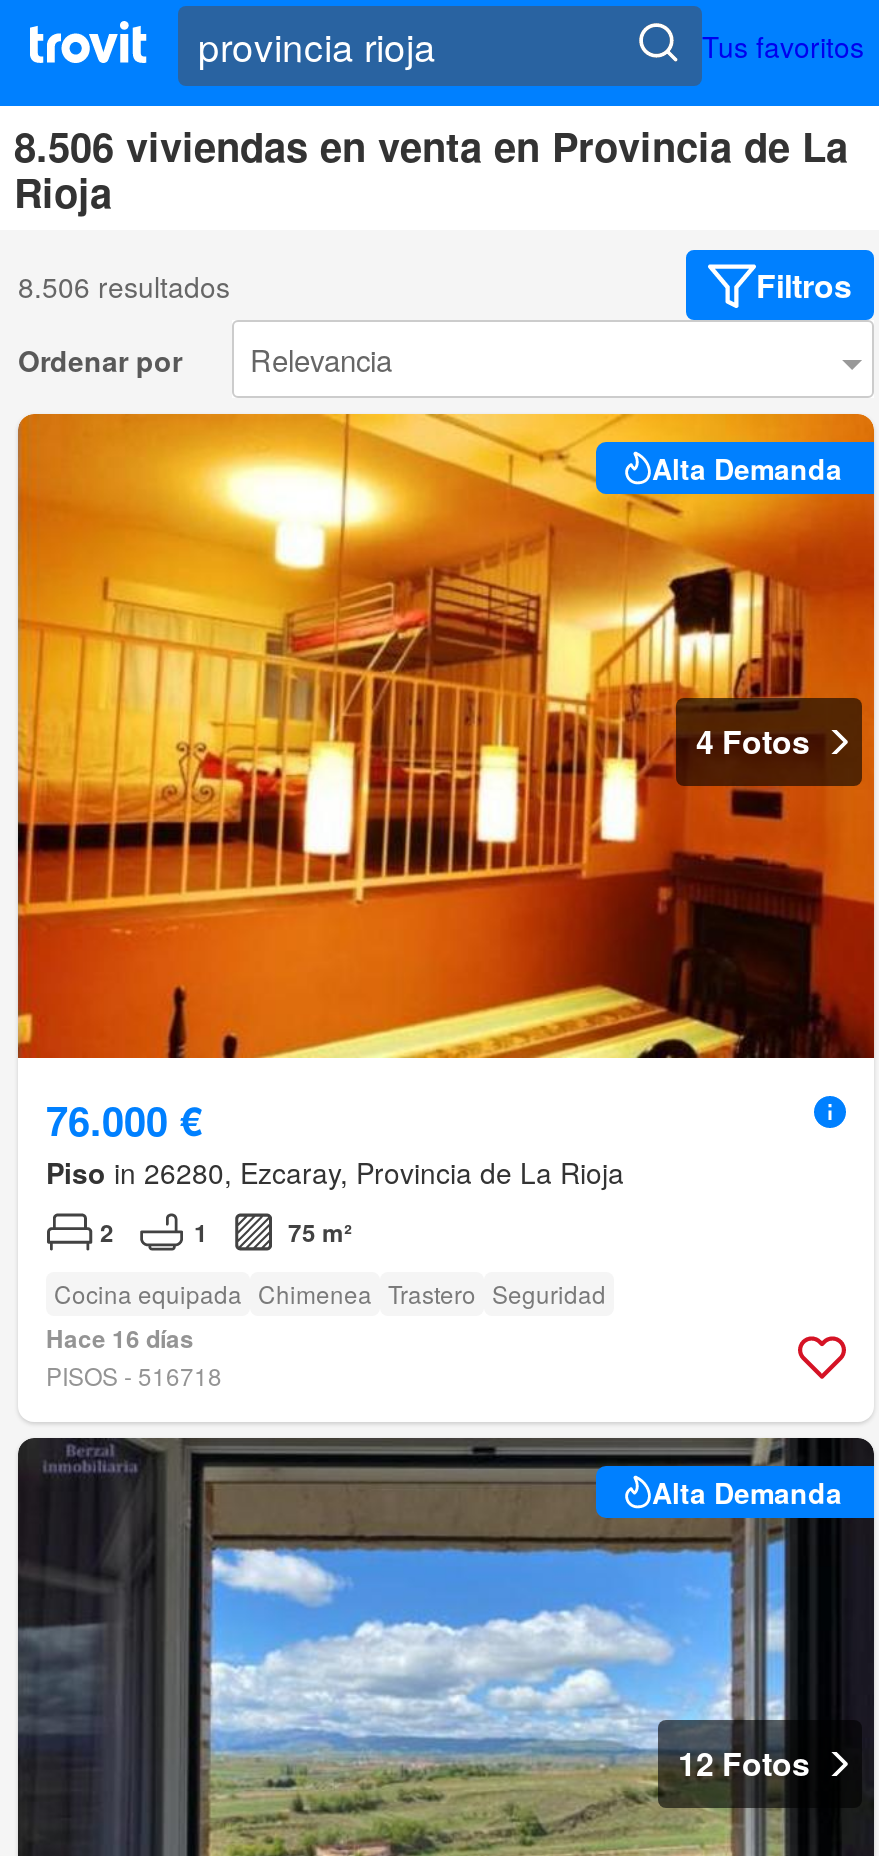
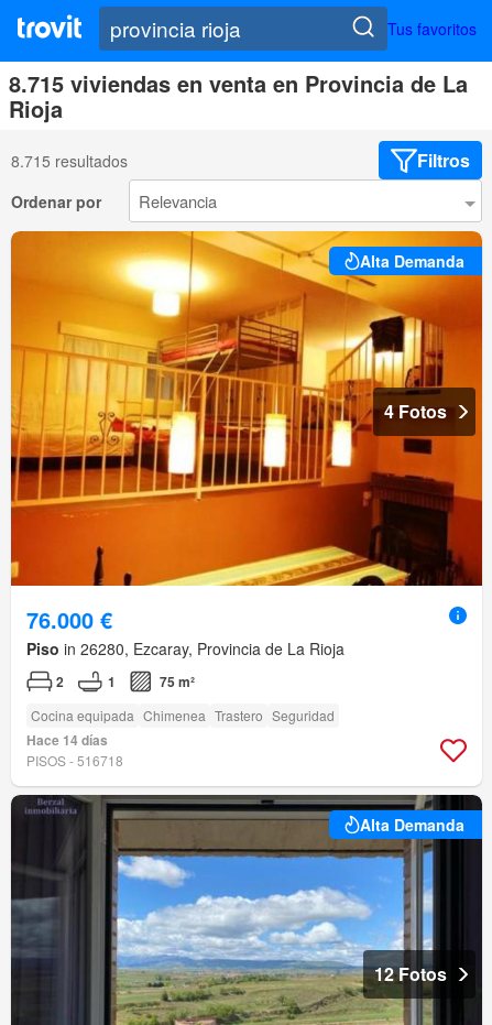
- 8.506 viviendas en venta en Provincia de La
+ 8.715 viviendas en venta en Provincia de La

- 8.506 resultados
+ 8.715 resultados

- Hace 16 días
+ Hace 14 días
